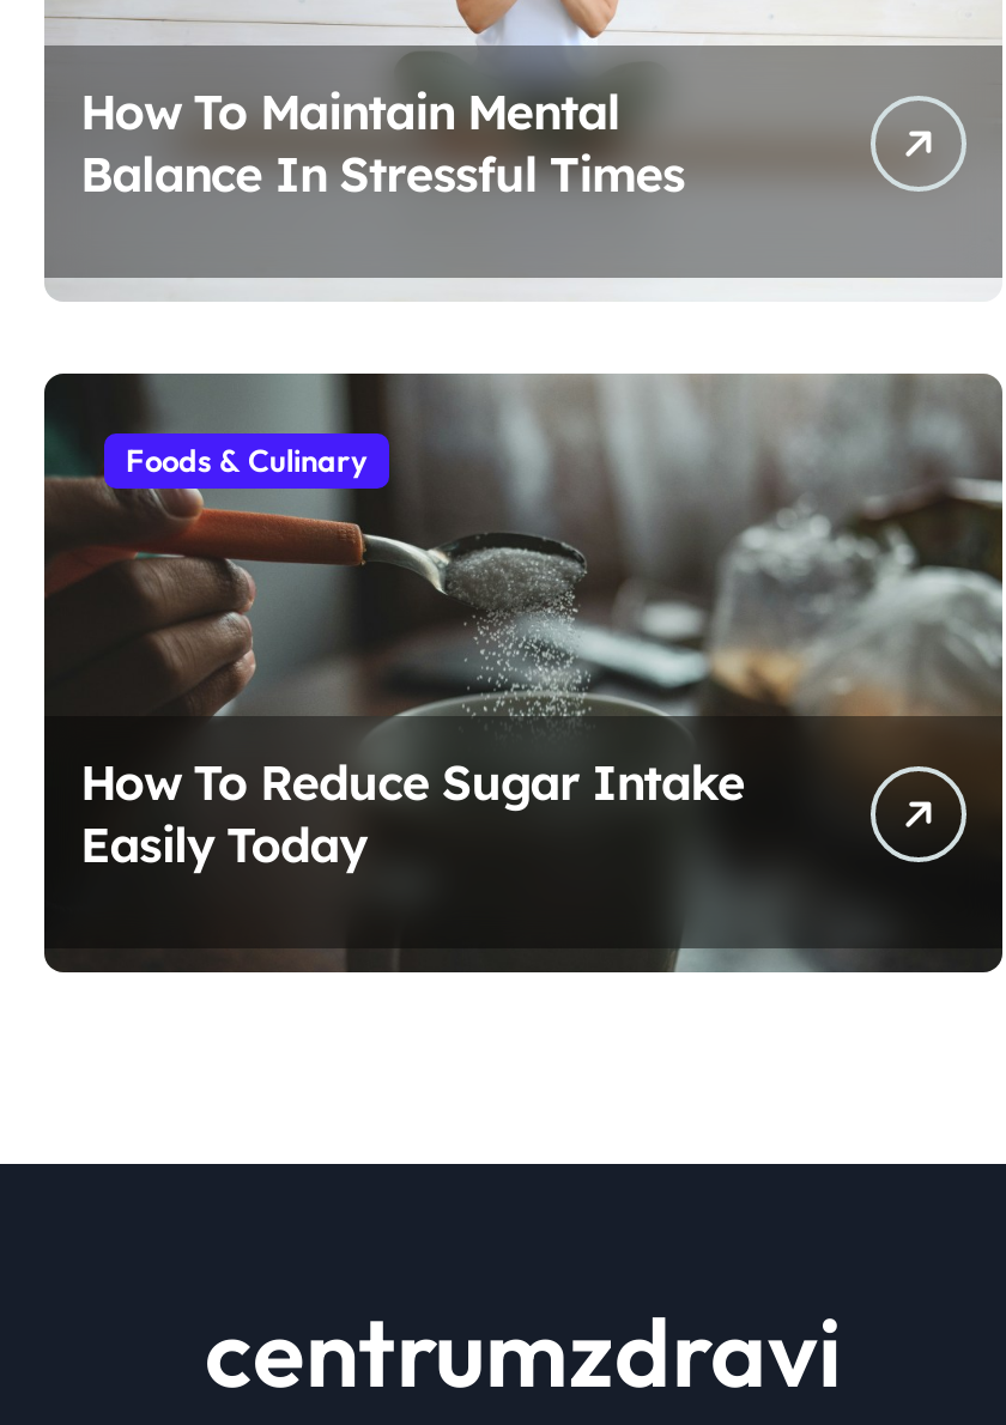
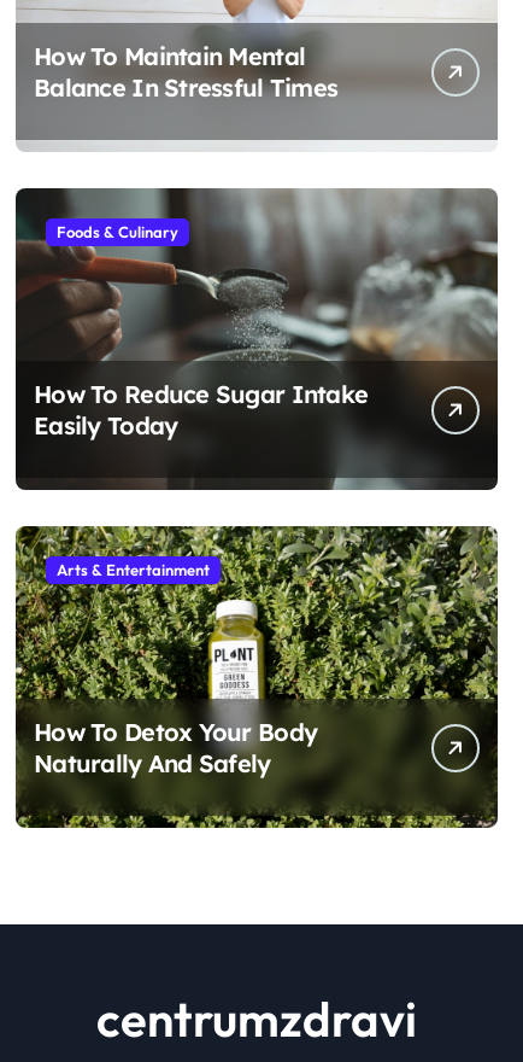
+ [image]
+ Arts & Entertainment

+ How To Detox Your Body
+ Naturally And Safely
